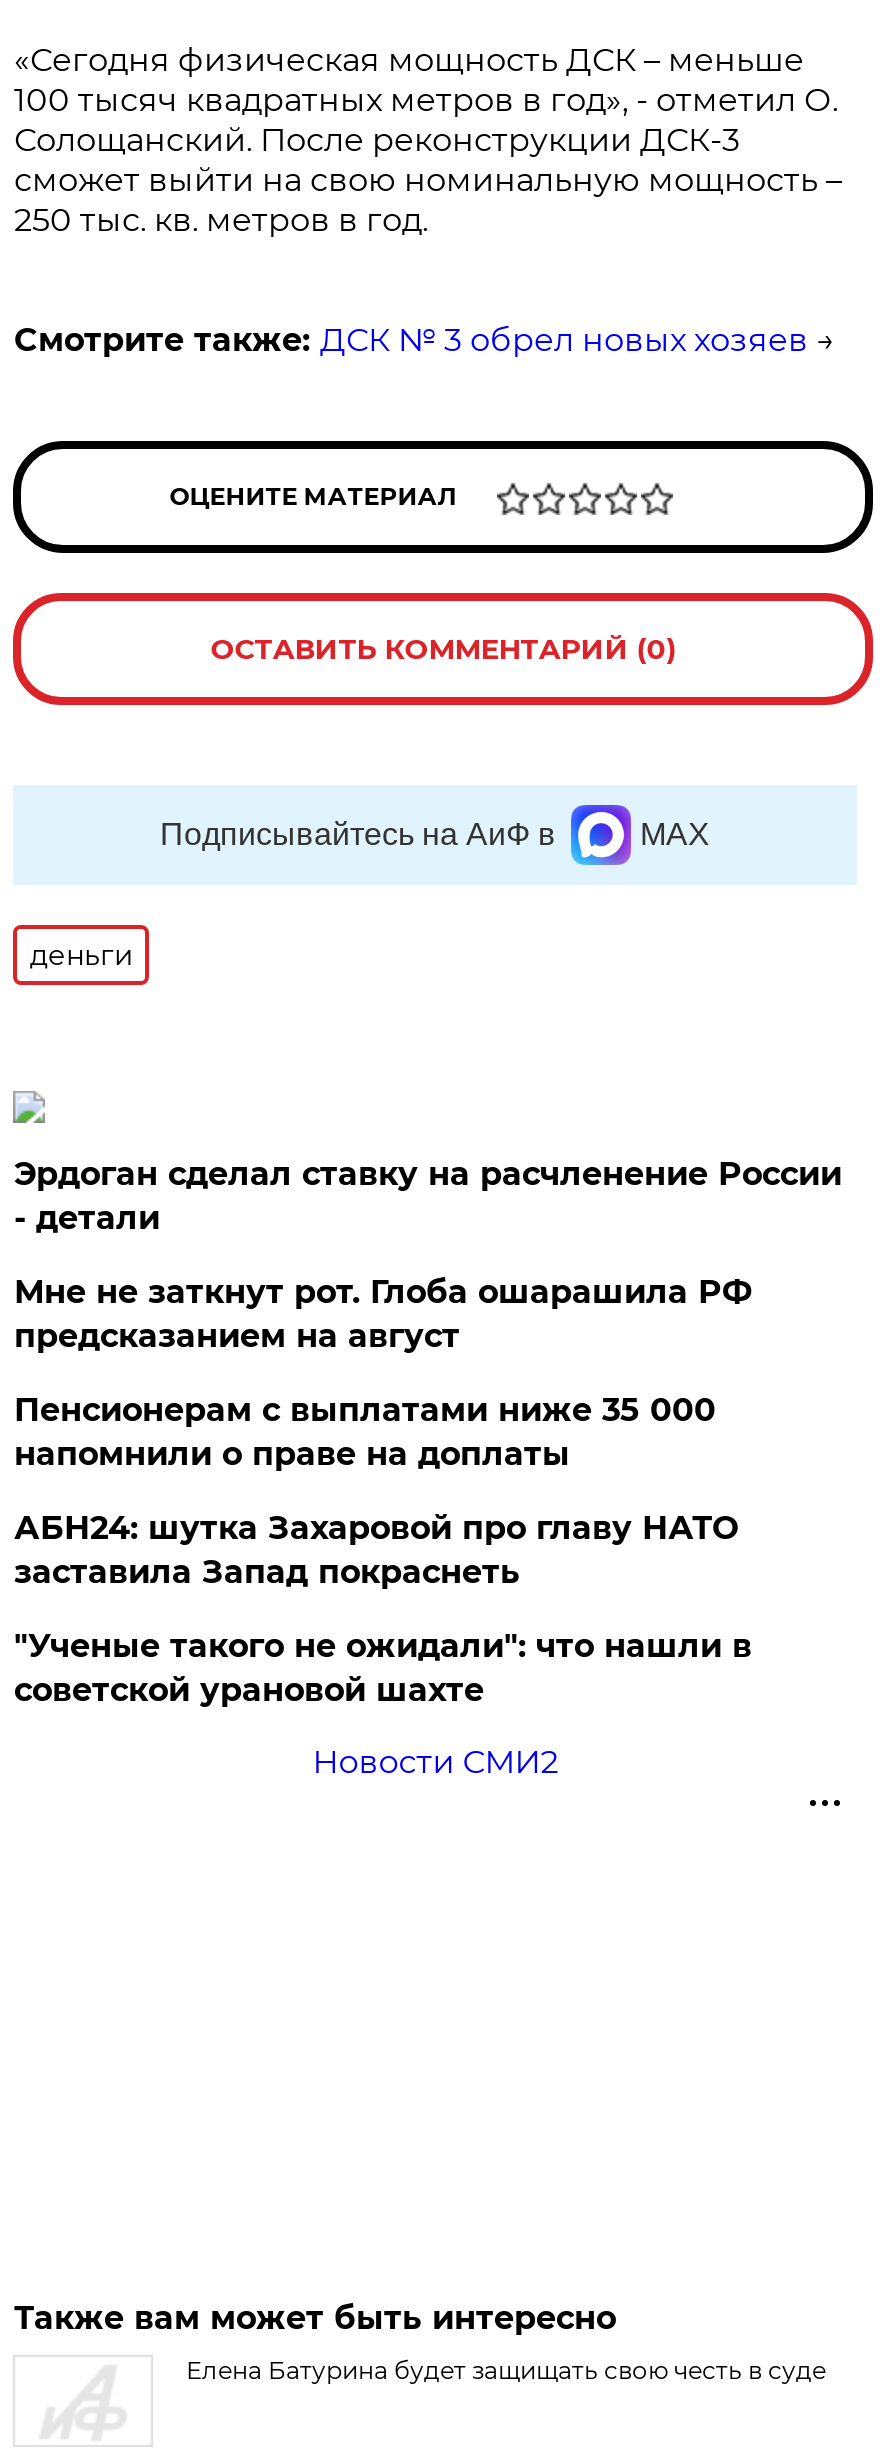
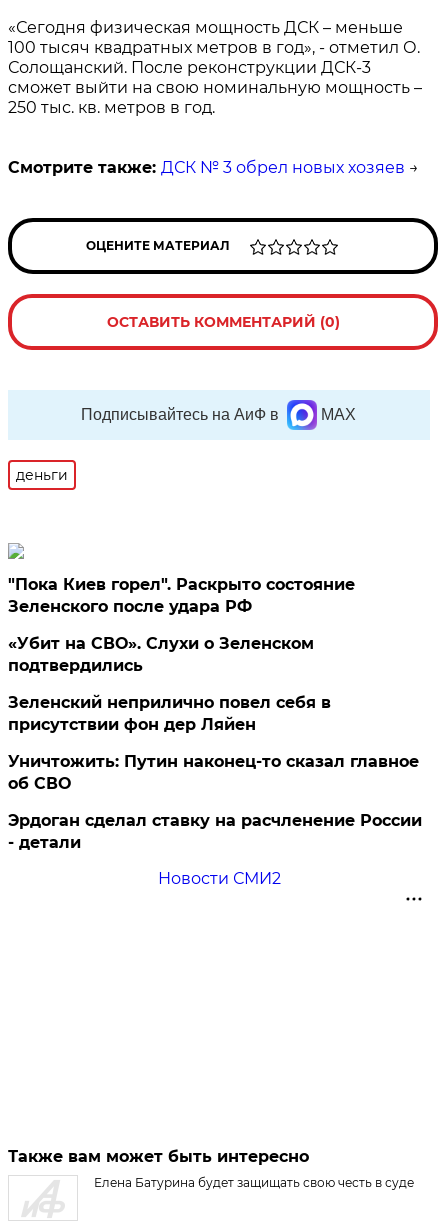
+ "Пока Киев горел". Раскрыто состояние
+ Зеленского после удара РФ
+ «Убит на СВО». Слухи о Зеленском
+ подтвердились
+ Зеленский неприлично повел cебя в
+ присутствии фон дер Ляйен
+ Уничтожить: Путин наконец-то сказал главное
+ об СВО

moved down: Эрдоган сделал ставку на расчленение России | - детали

- Мне не заткнут рот. Глоба ошарашила РФ
- предсказанием на август
- Пенсионерам с выплатами ниже 35 000
- напомнили о праве на доплаты
- АБН24: шутка Захаровой про главу НАТО
- заставила Запад покраснеть
- "Ученые такого не ожидали": что нашли в
- советской урановой шахте
